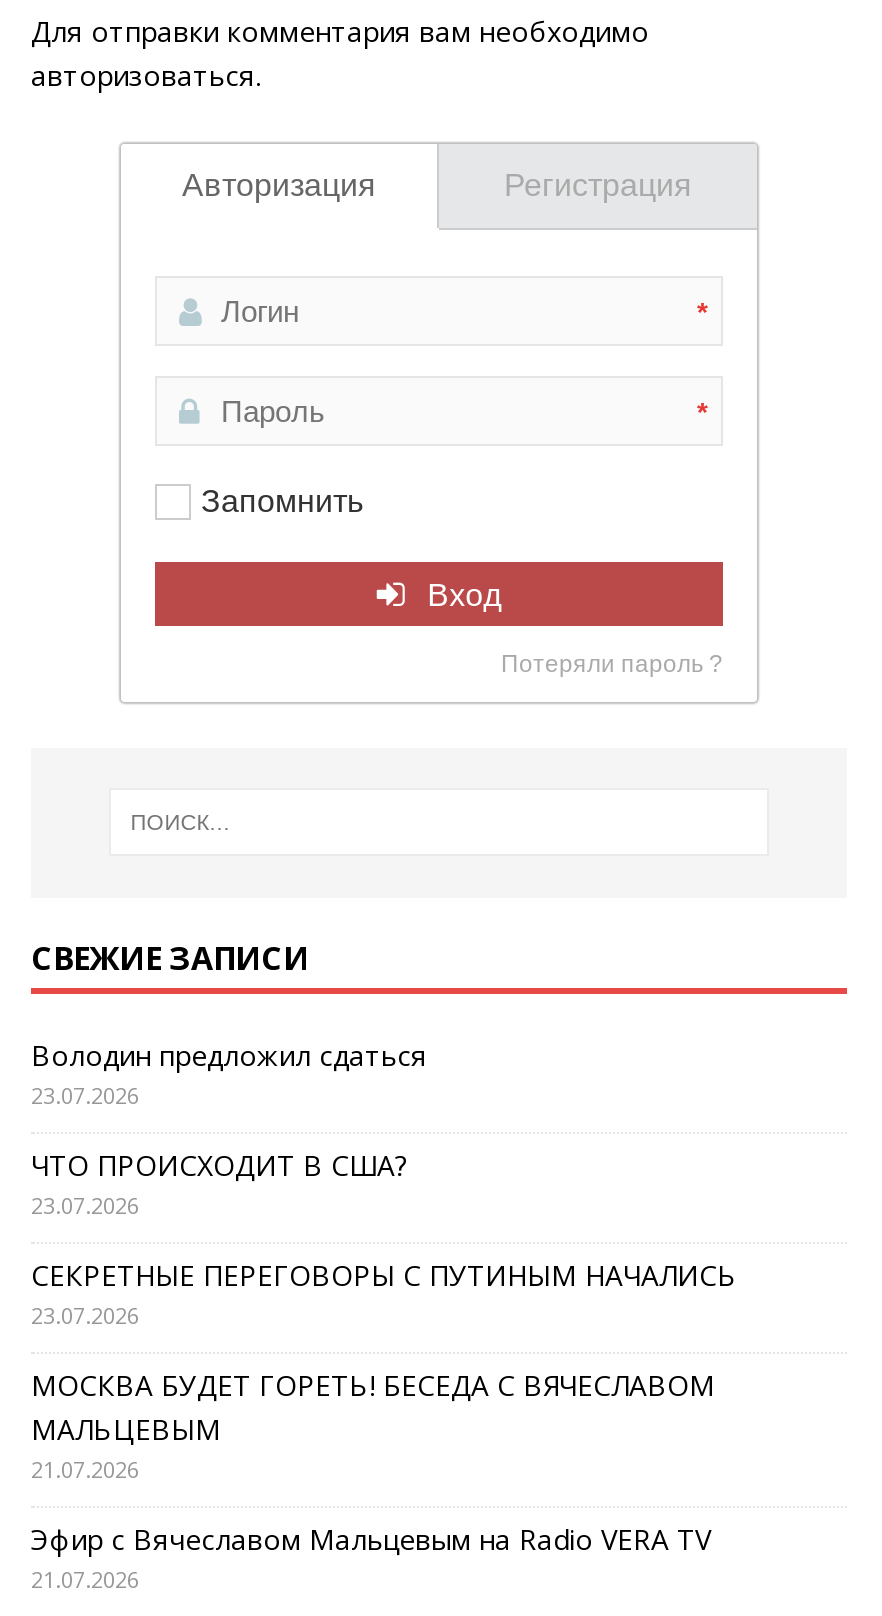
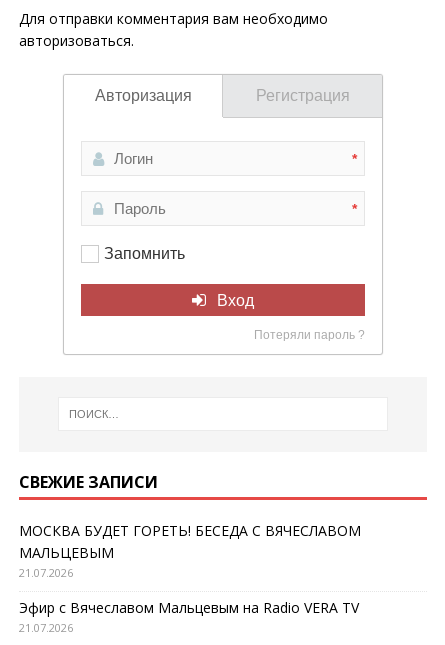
- Володин предложил сдаться
- 23.07.2026
- ЧТО ПРОИСХОДИТ В США?
- 23.07.2026
- СЕКРЕТНЫЕ ПЕРЕГОВОРЫ С ПУТИНЫМ НАЧАЛИСЬ
- 23.07.2026
